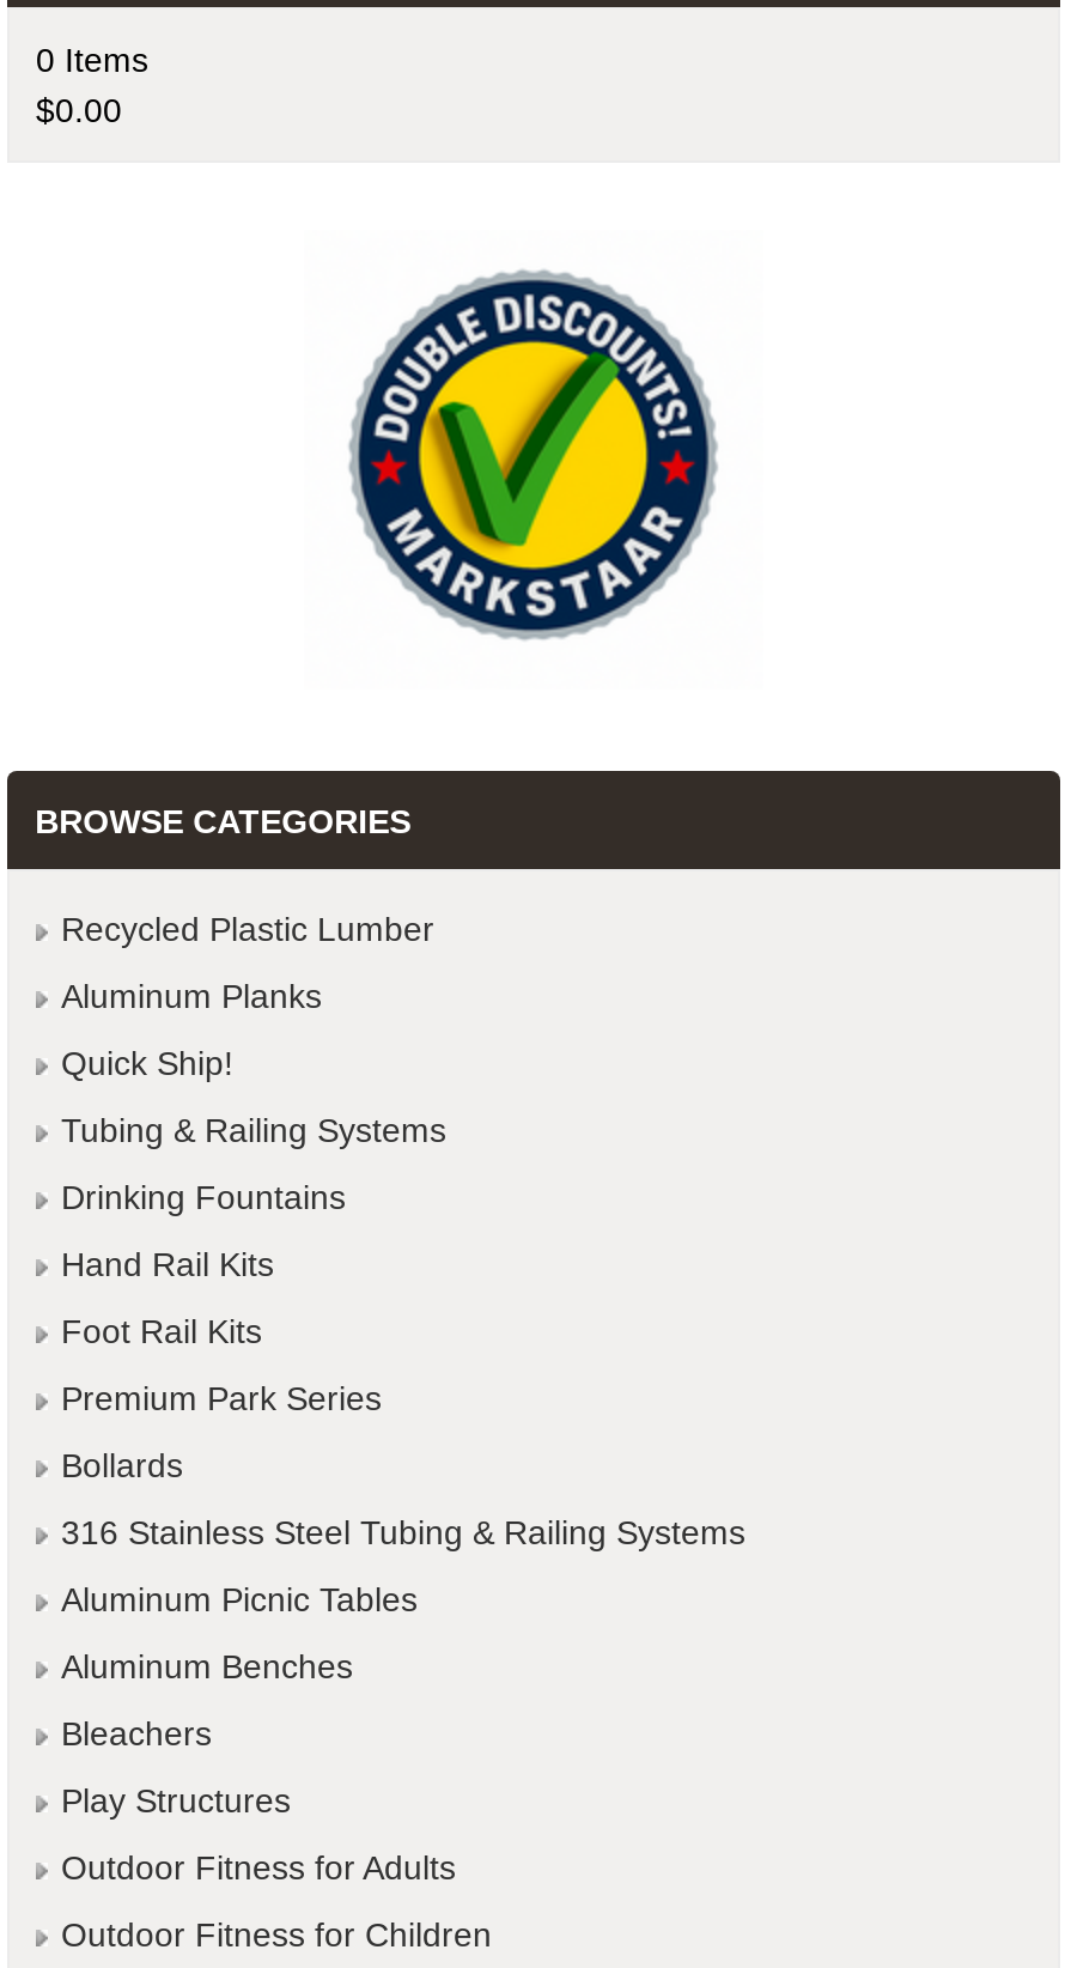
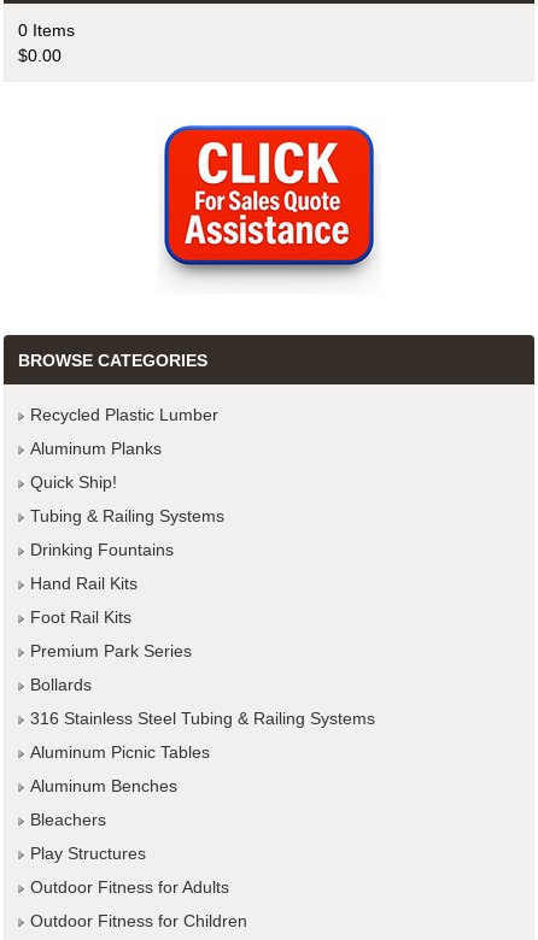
- [image]
+ [image]
